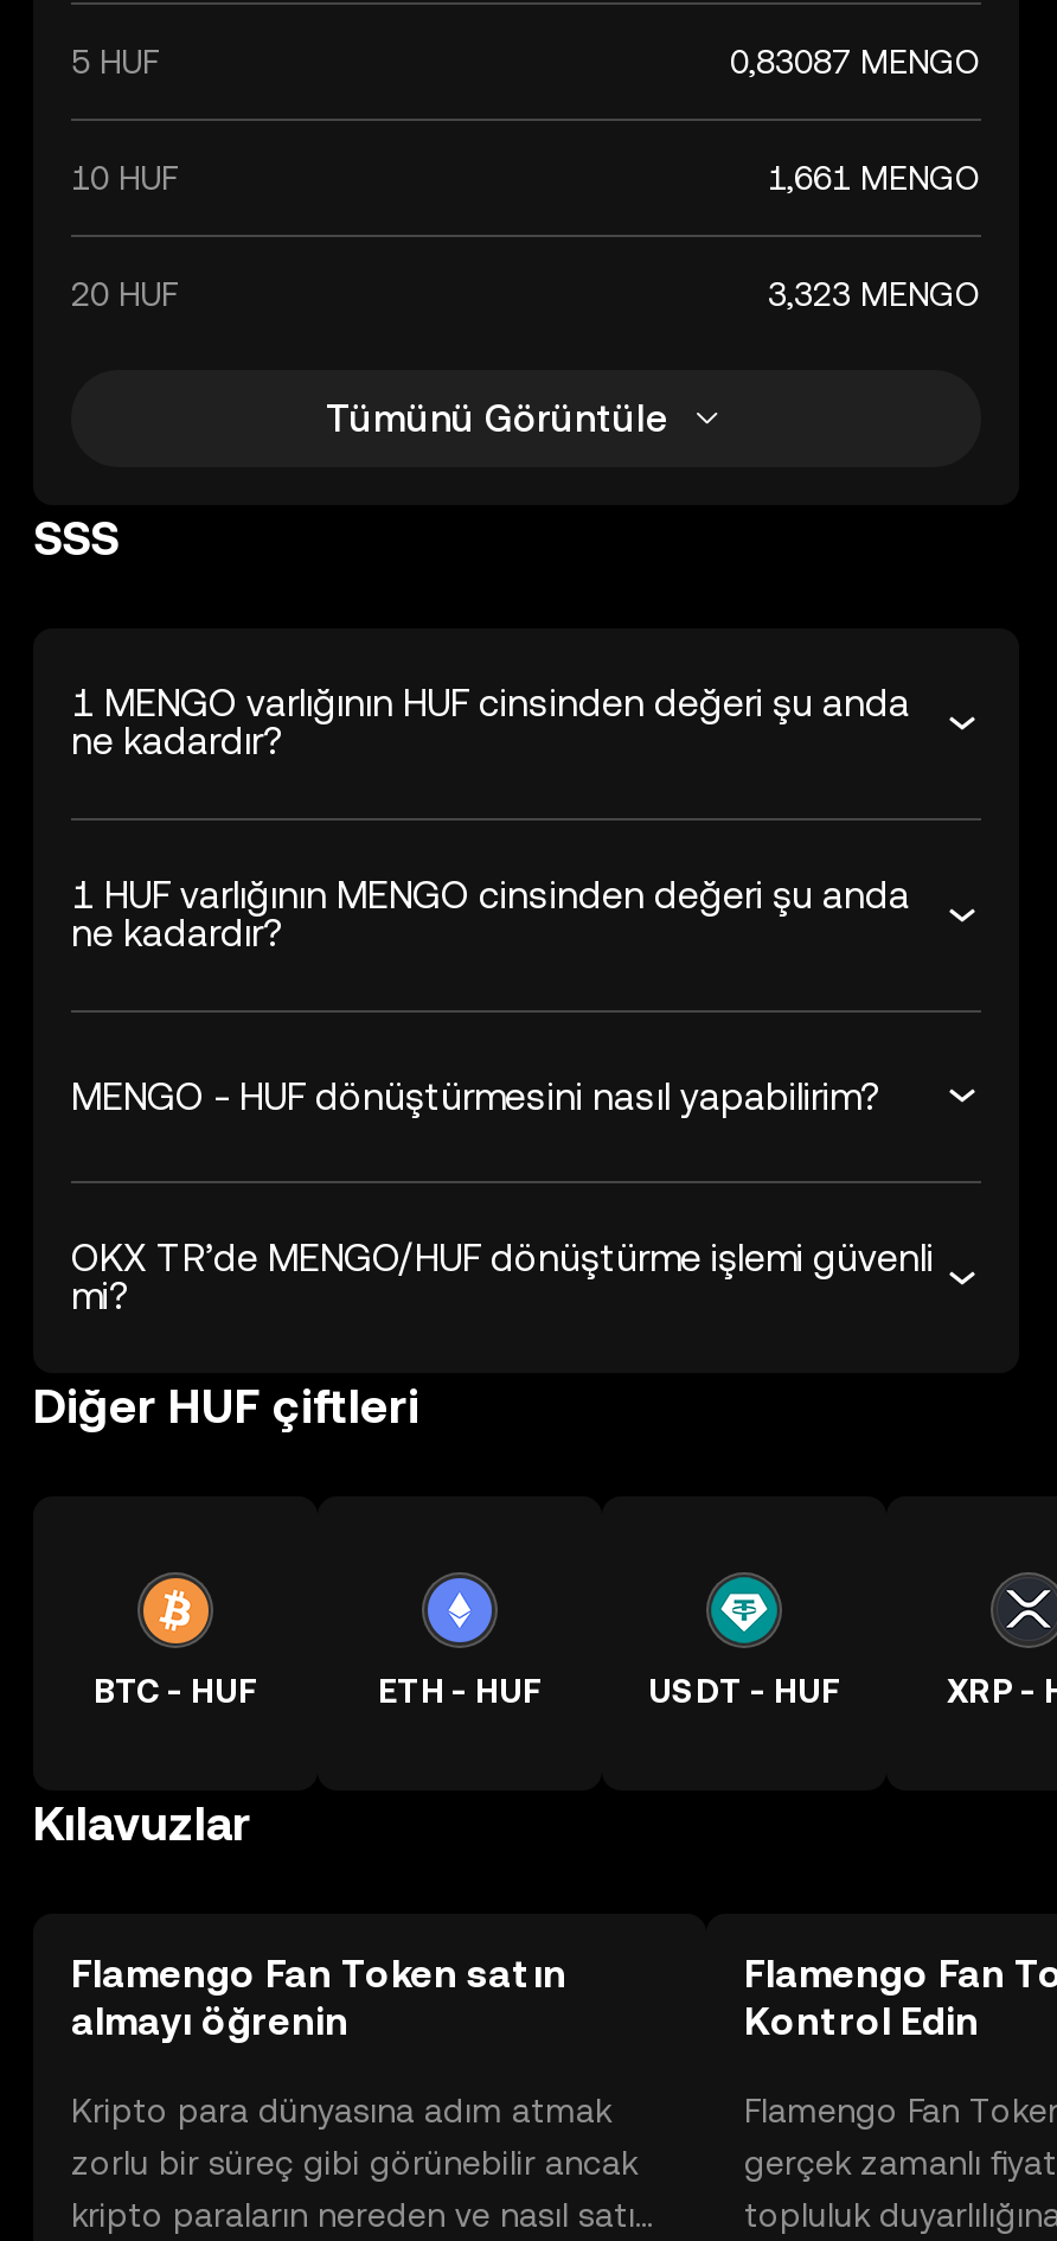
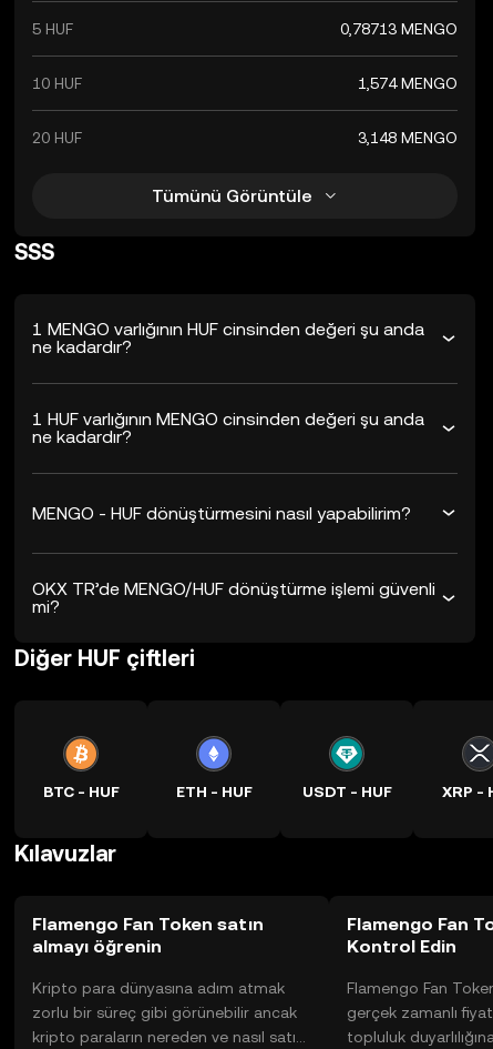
- 0,83087 MENGO
+ 0,78713 MENGO

- 1,661 MENGO
+ 1,574 MENGO

- 3,323 MENGO
+ 3,148 MENGO
